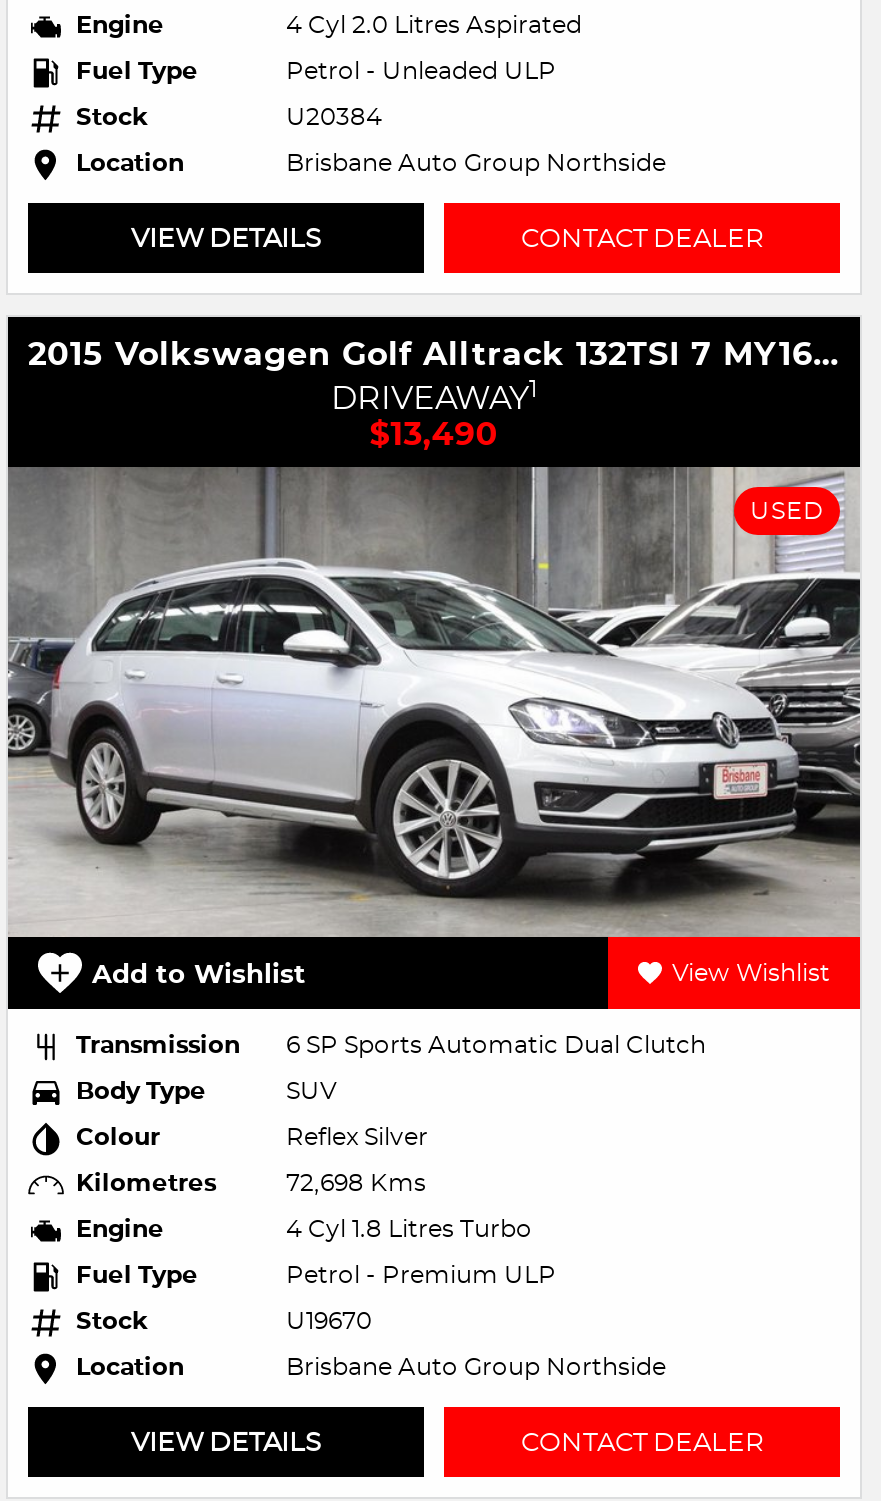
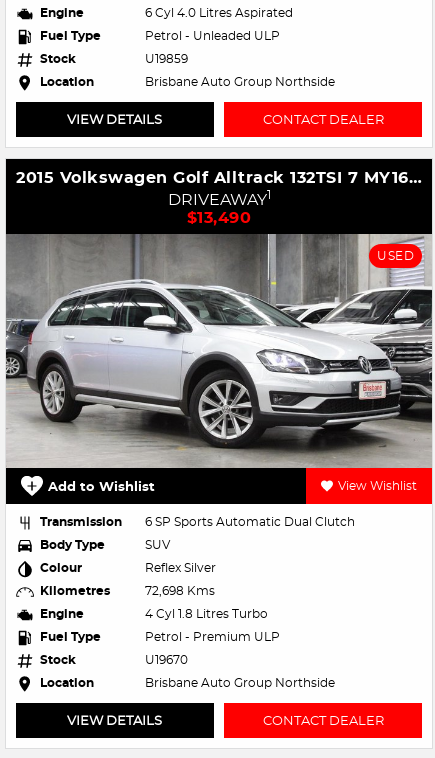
- 4 Cyl 2.0 Litres Aspirated
+ 6 Cyl 4.0 Litres Aspirated

- U20384
+ U19859
